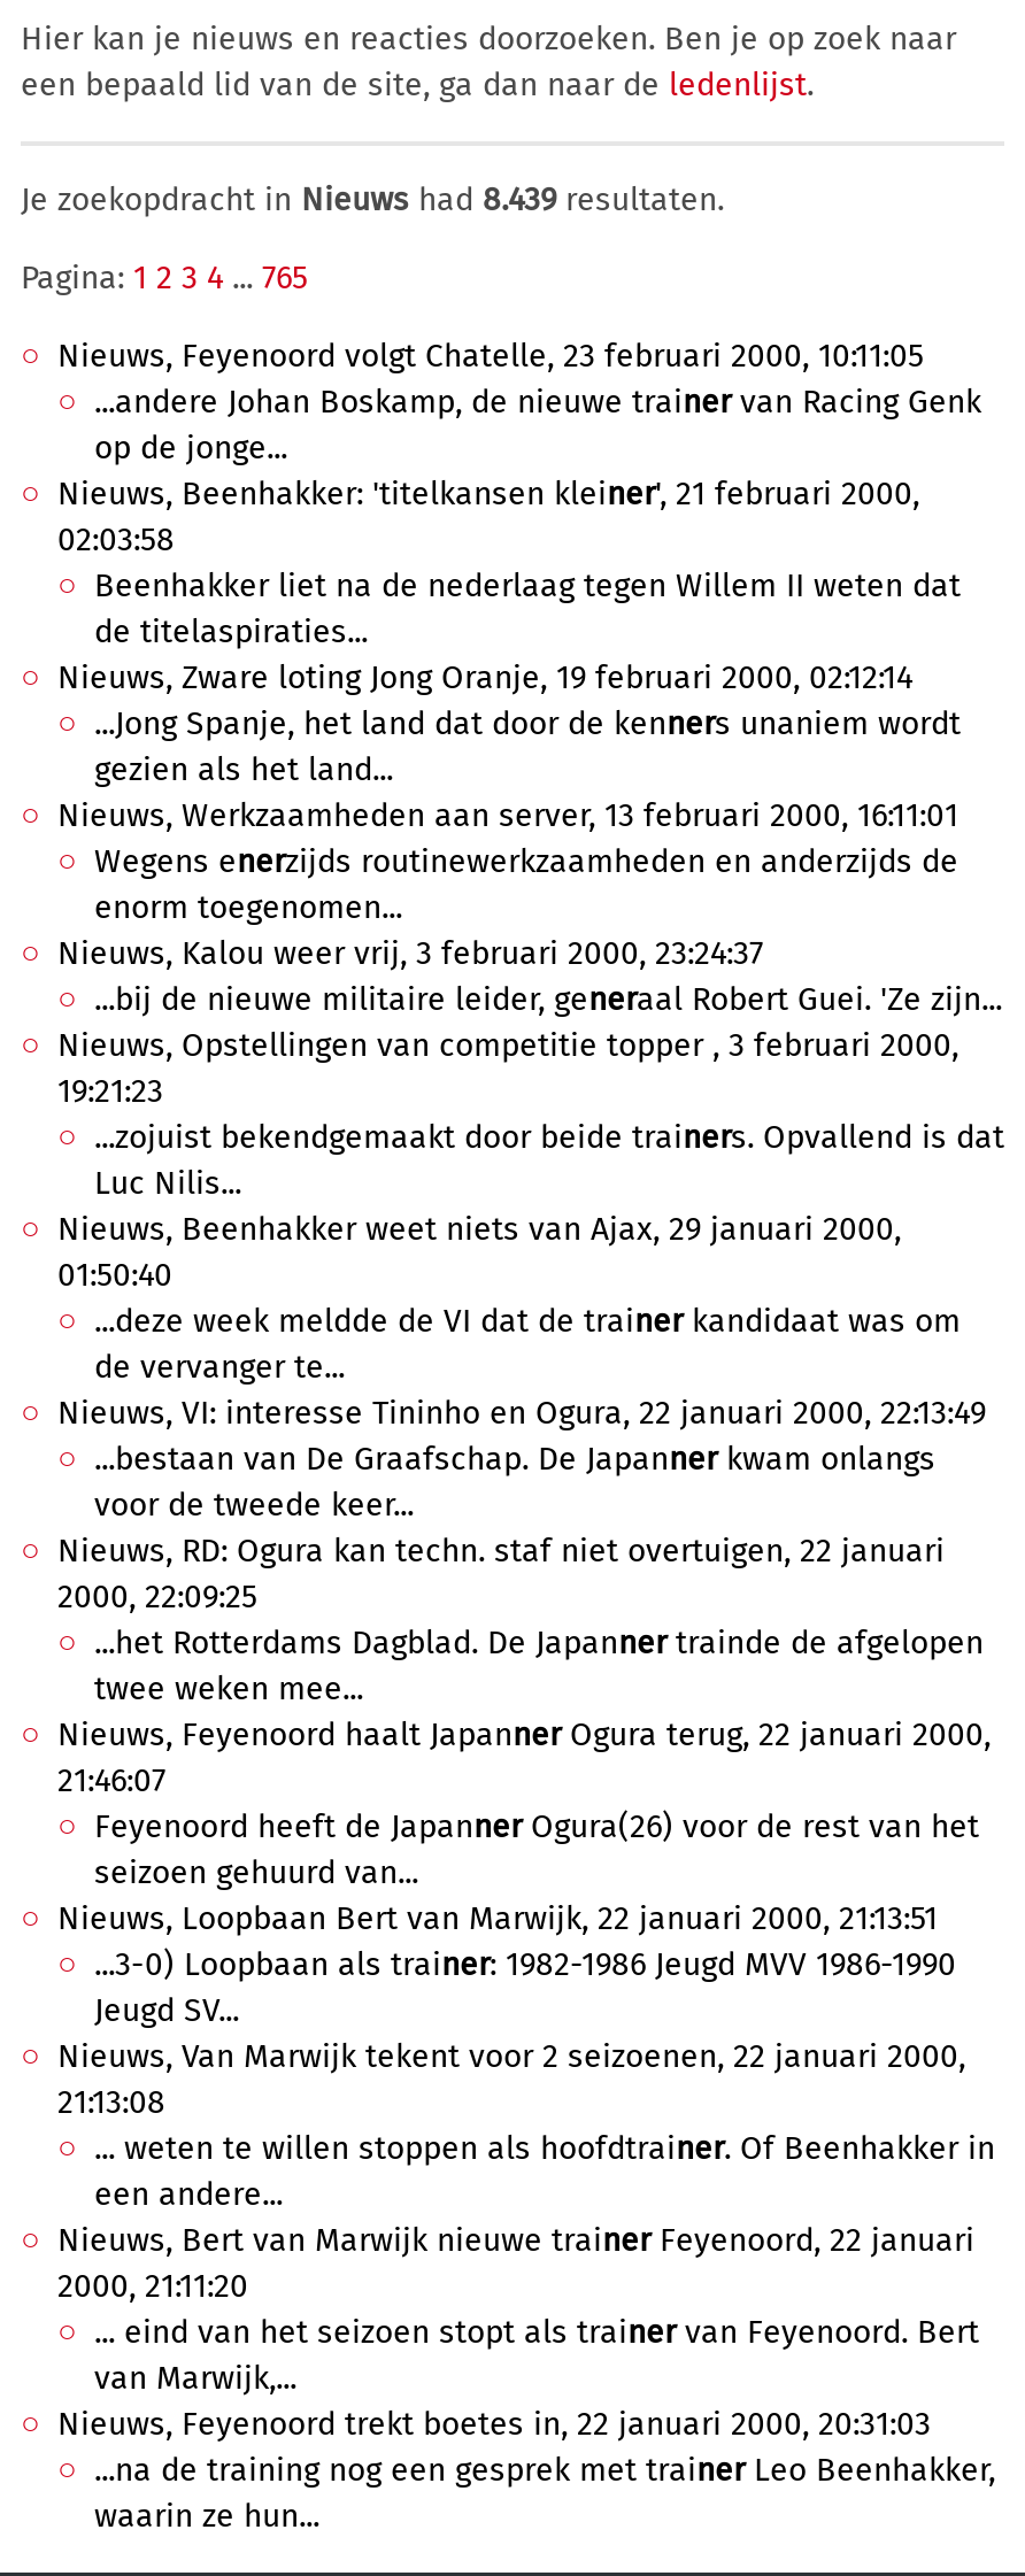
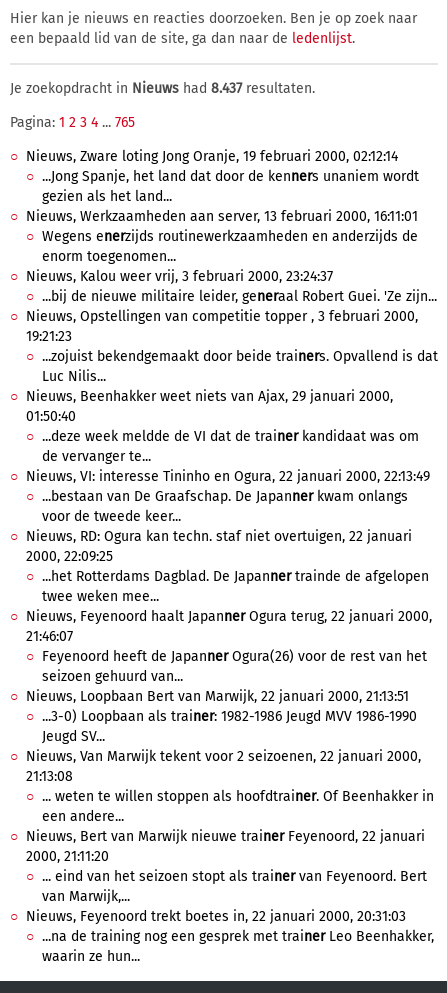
- Je zoekopdracht in Nieuws had 8.439 resultaten.
+ Je zoekopdracht in Nieuws had 8.437 resultaten.

- Nieuws, Feyenoord volgt Chatelle, 23 februari 2000, 10:11:05
- ...andere Johan Boskamp, de nieuwe trainer van Racing Genk
- op de jonge...
- Nieuws, Beenhakker: 'titelkansen kleiner', 21 februari 2000,
- 02:03:58
- Beenhakker liet na de nederlaag tegen Willem II weten dat
- de titelaspiraties...
